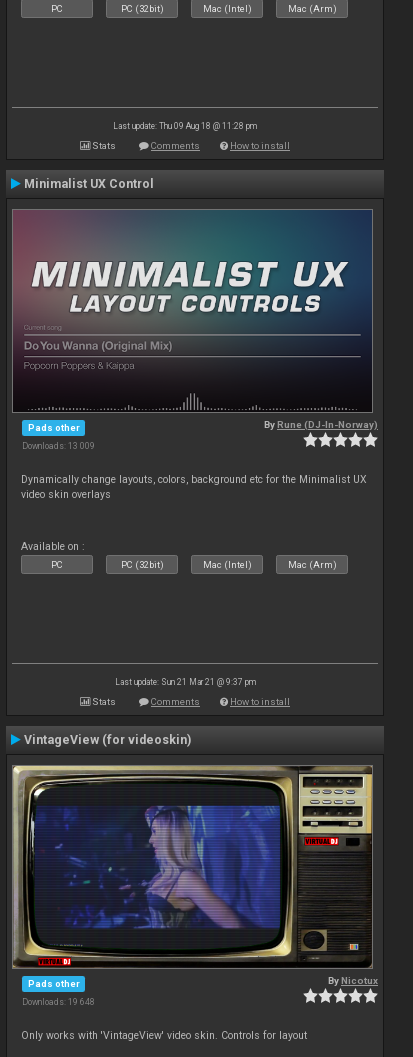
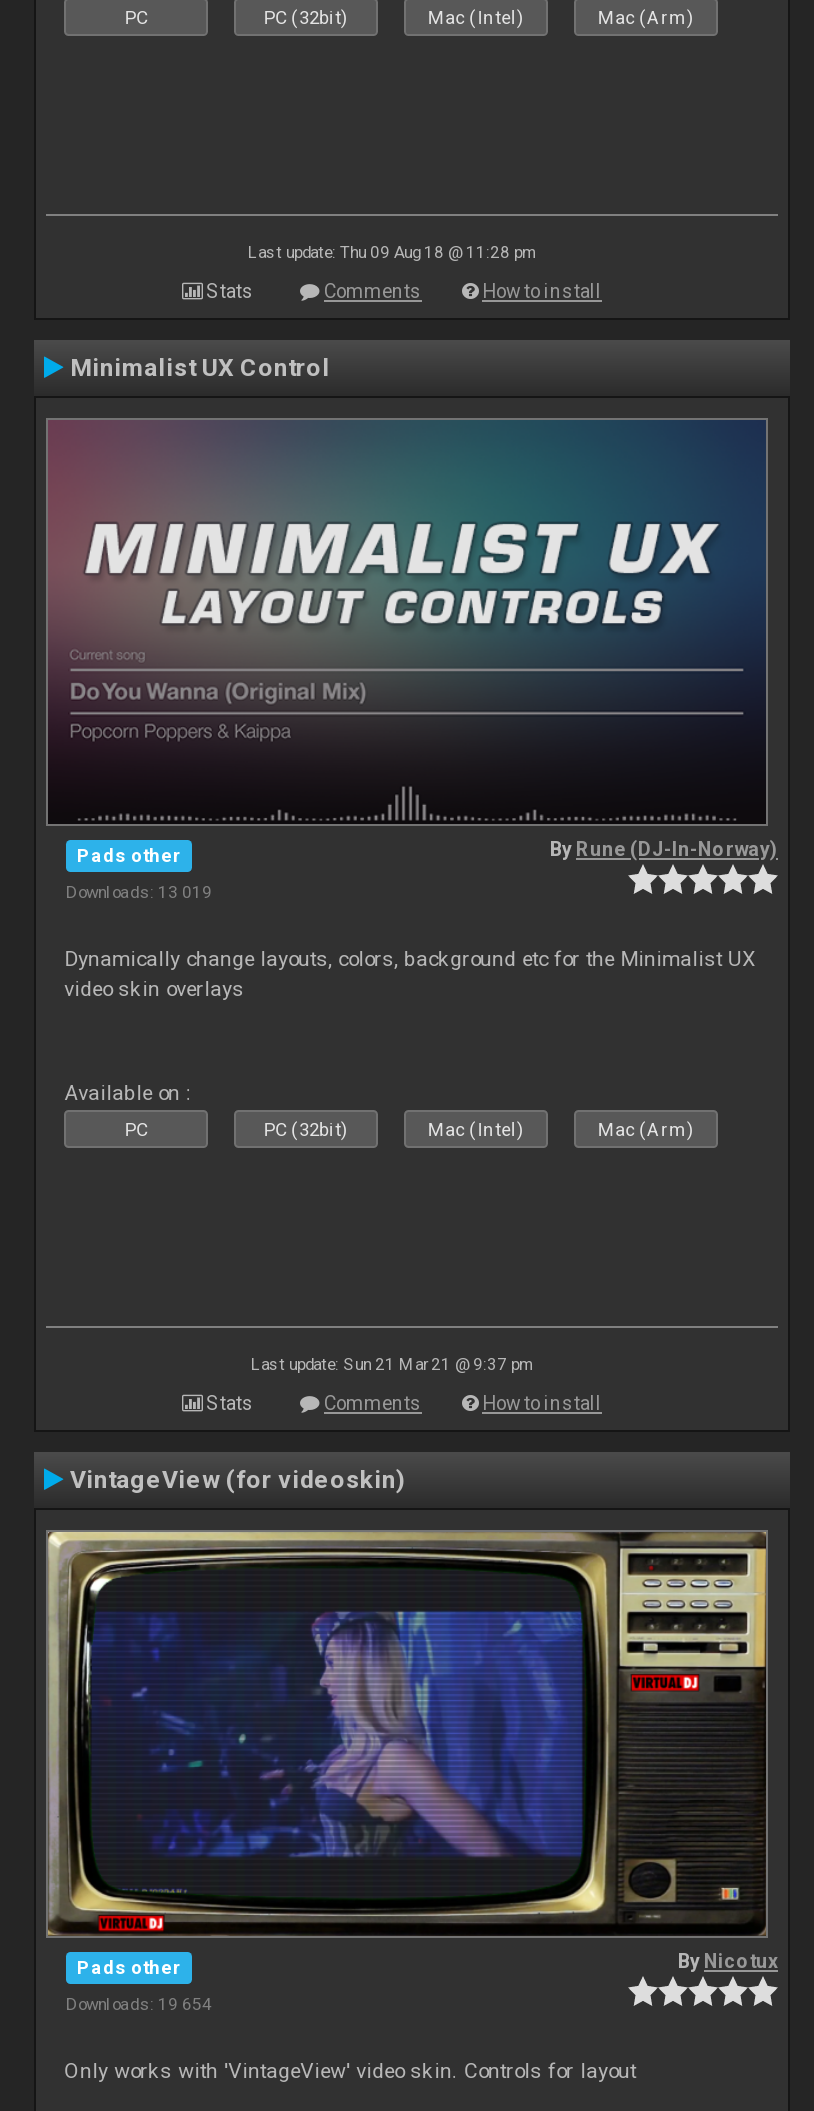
- Downloads: 13 009
+ Downloads: 13 019

- Downloads: 19 648
+ Downloads: 19 654
